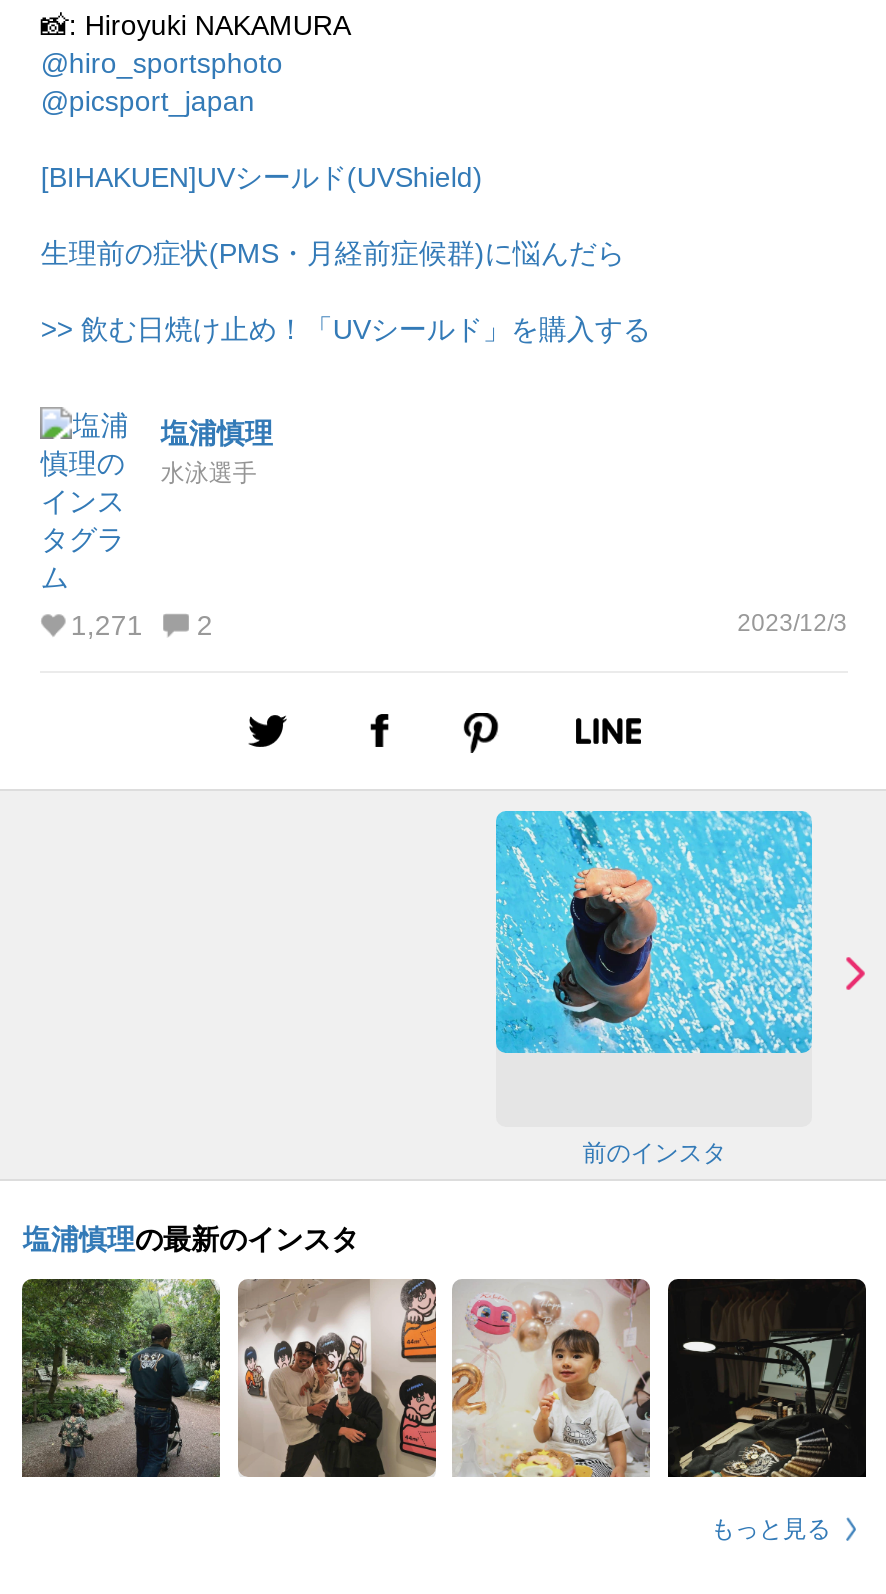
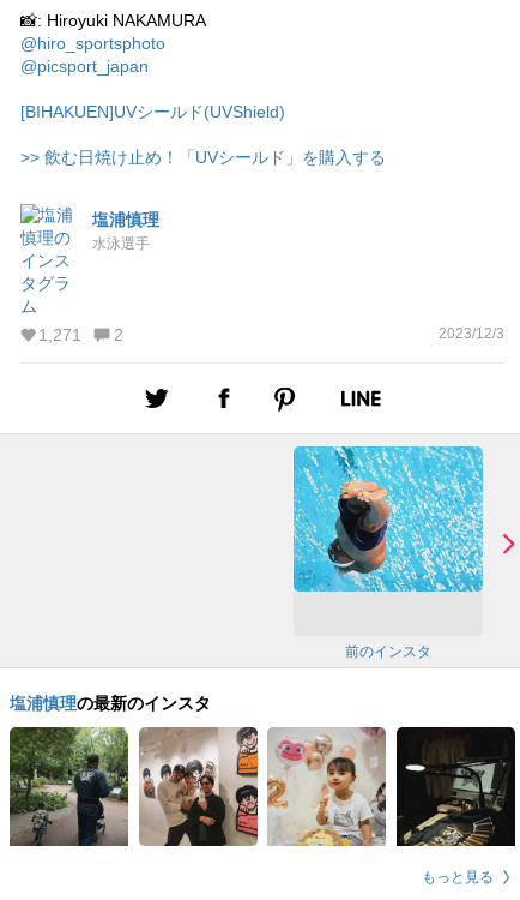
- 生理前の症状(PMS・月経前症候群)に悩んだら
